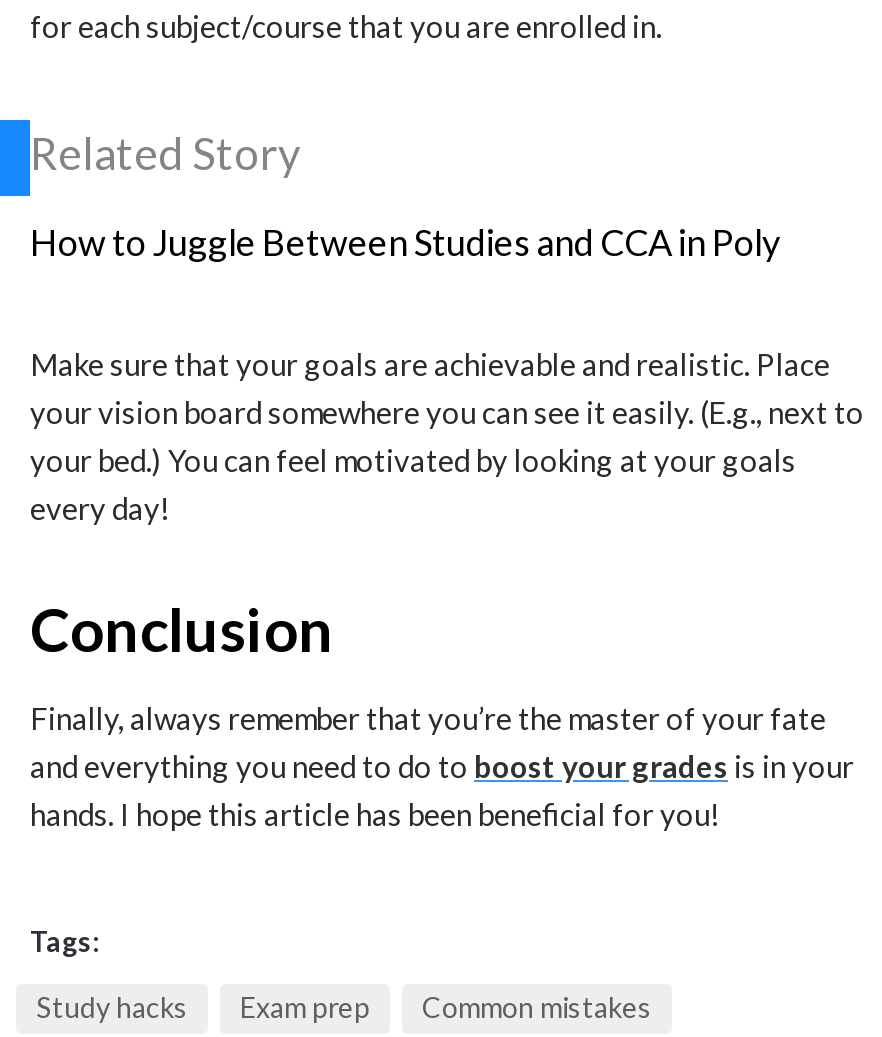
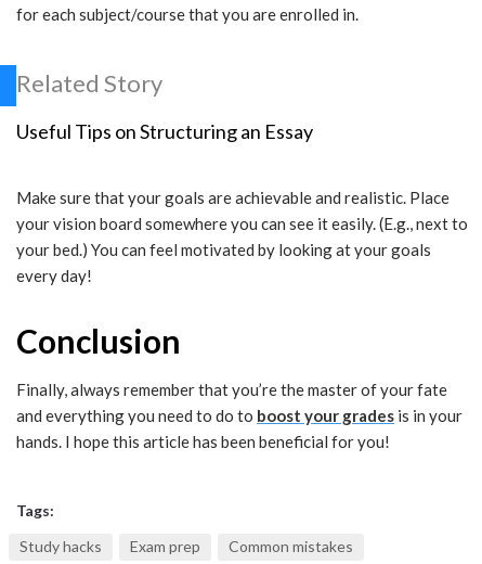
- How to Juggle Between Studies and CCA in Poly
+ Useful Tips on Structuring an Essay
